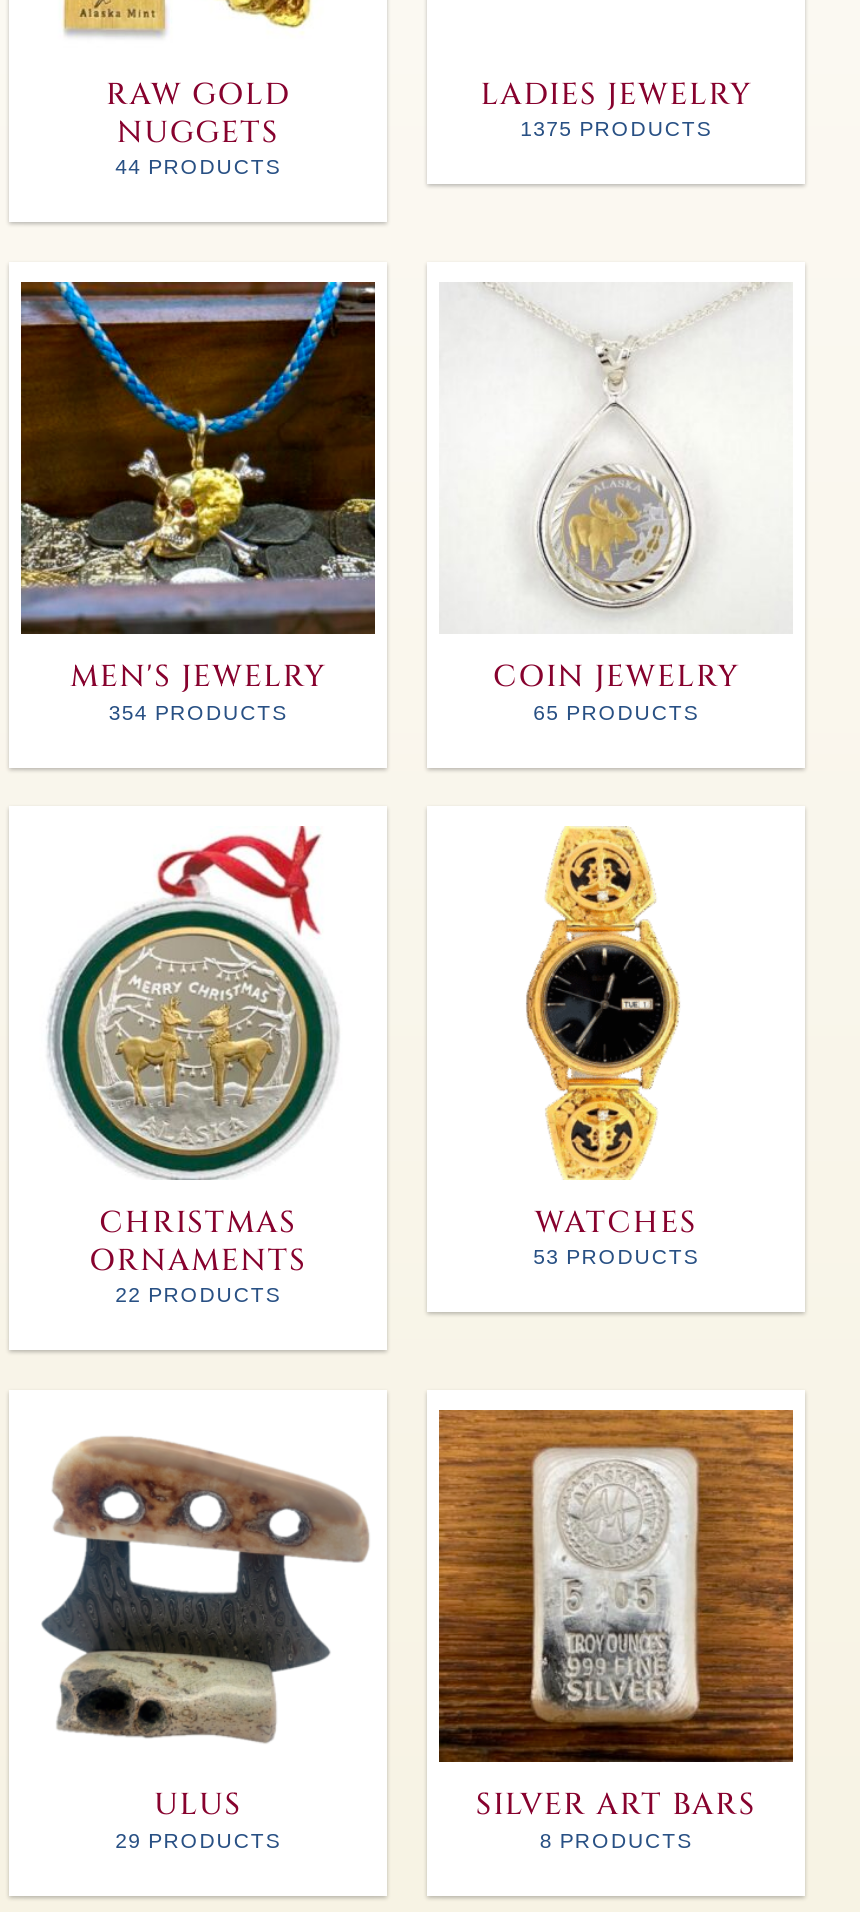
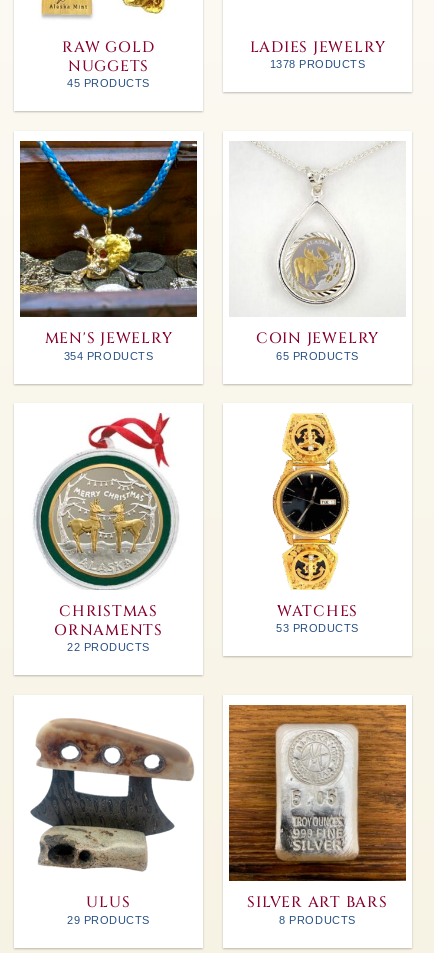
- 1375 PRODUCTS
+ 1378 PRODUCTS

- 44 PRODUCTS
+ 45 PRODUCTS
